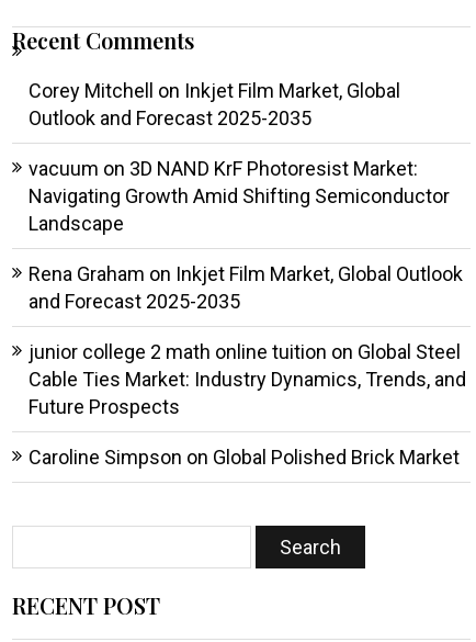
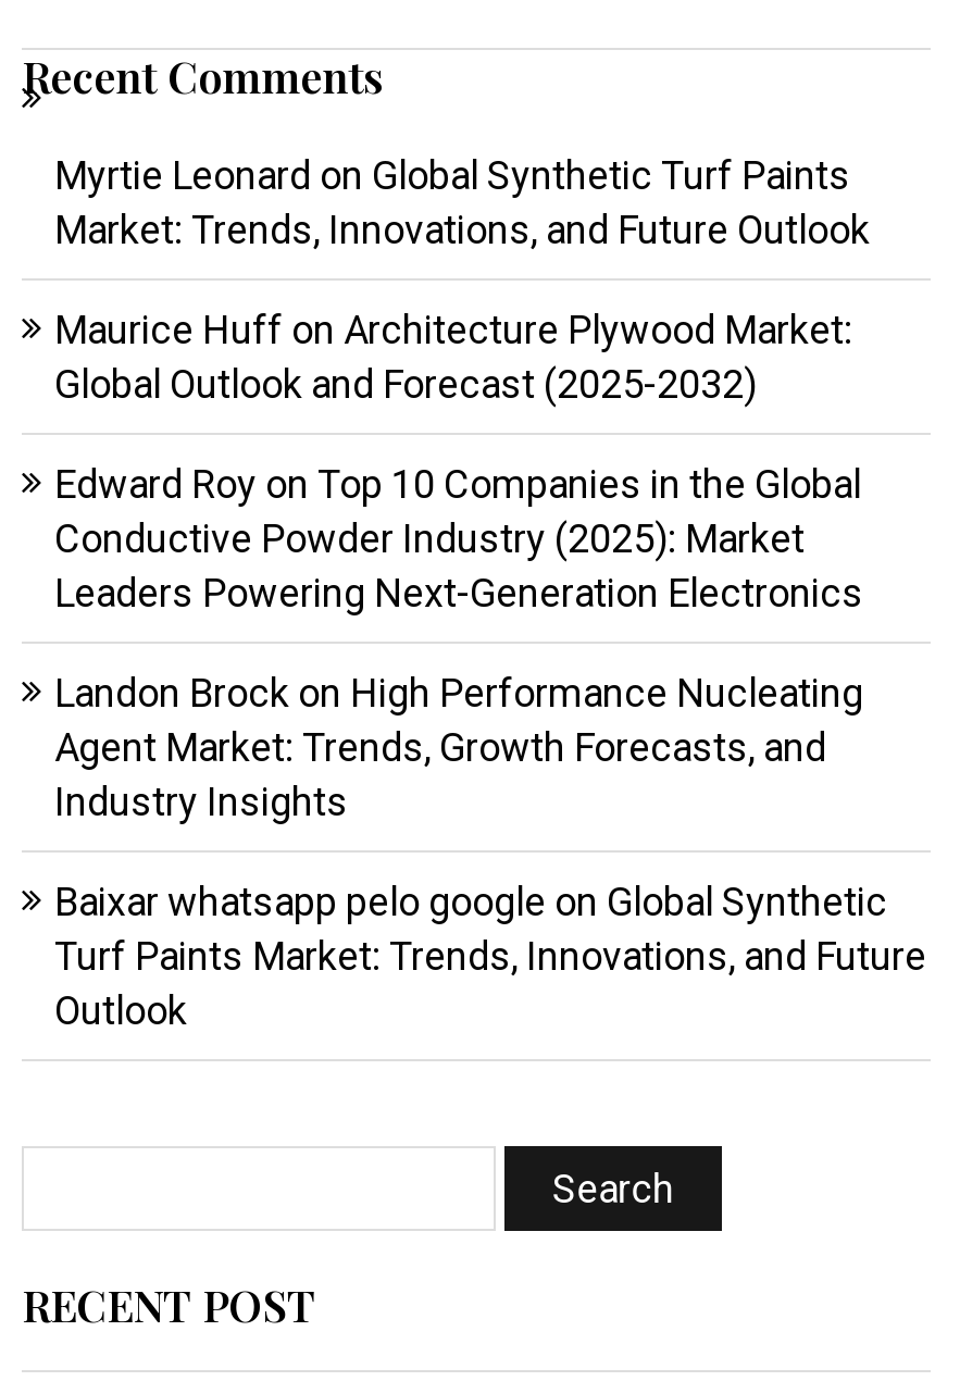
- Corey Mitchell on Inkjet Film Market, Global
- Outlook and Forecast 2025-2035
+ Myrtie Leonard on Global Synthetic Turf Paints
+ Market: Trends, Innovations, and Future Outlook

- vacuum on 3D NAND KrF Photoresist Market:
- Navigating Growth Amid Shifting Semiconductor
- Landscape
+ Maurice Huff on Architecture Plywood Market:
+ Global Outlook and Forecast (2025-2032)

- Rena Graham on Inkjet Film Market, Global Outlook
- and Forecast 2025-2035
+ Edward Roy on Top 10 Companies in the Global
+ Conductive Powder Industry (2025): Market
+ Leaders Powering Next-Generation Electronics

- junior college 2 math online tuition on Global Steel
- Cable Ties Market: Industry Dynamics, Trends, and
- Future Prospects
+ Landon Brock on High Performance Nucleating
+ Agent Market: Trends, Growth Forecasts, and
+ Industry Insights

- Caroline Simpson on Global Polished Brick Market
+ Baixar whatsapp pelo google on Global Synthetic
+ Turf Paints Market: Trends, Innovations, and Future
+ Outlook
